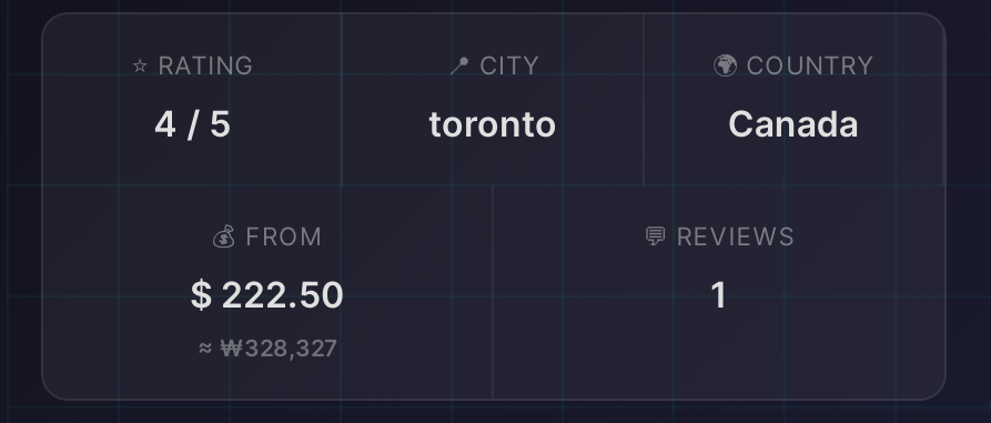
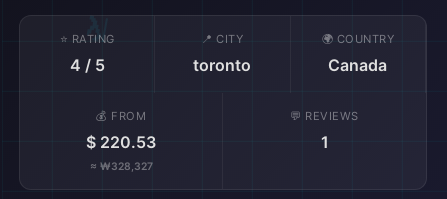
- $ 222.50
+ $ 220.53
